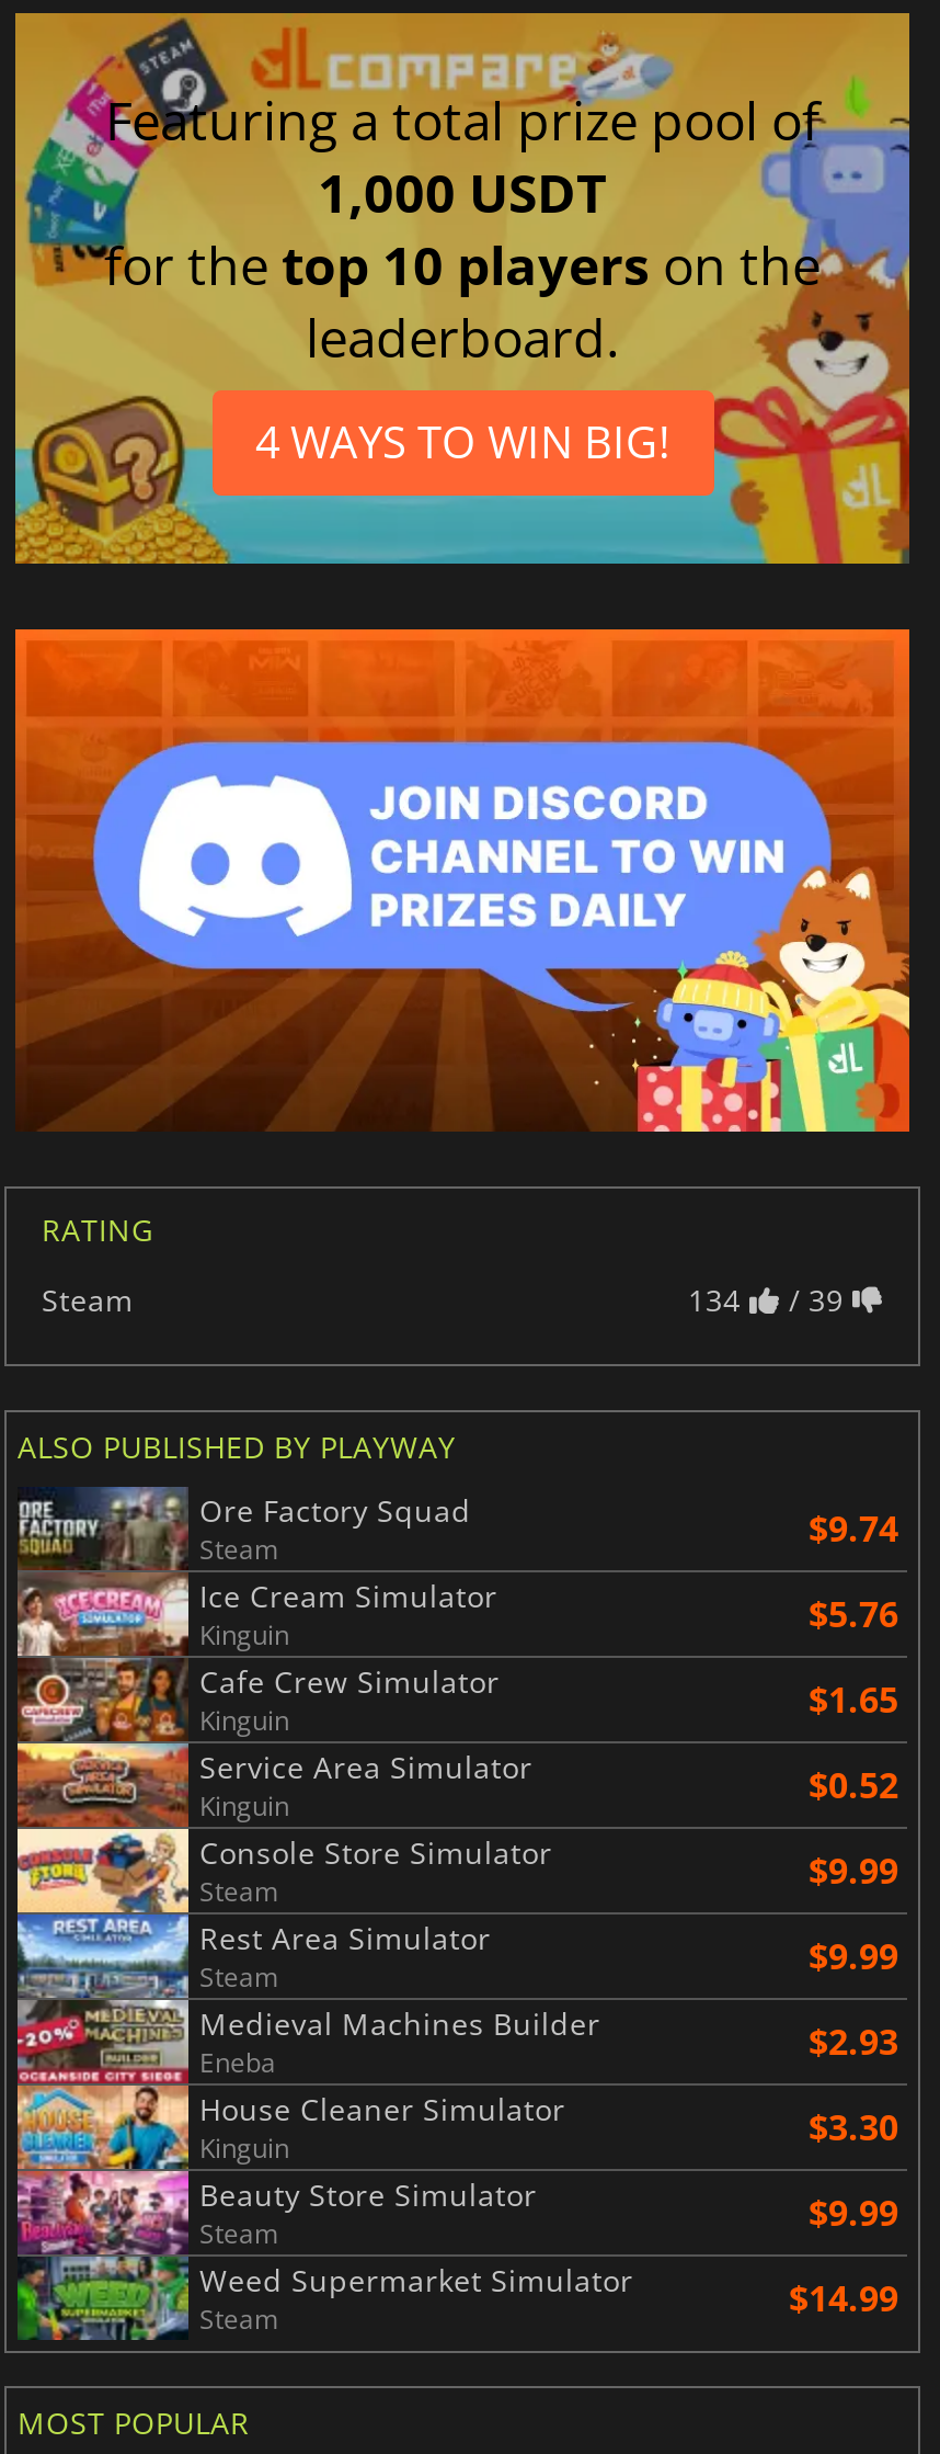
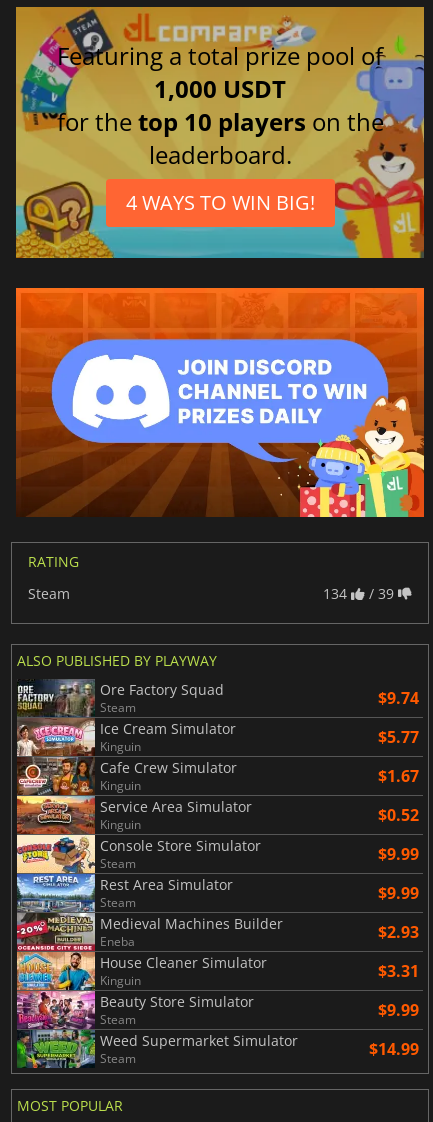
- $5.76
+ $5.77

- $1.65
+ $1.67

- $3.30
+ $3.31
